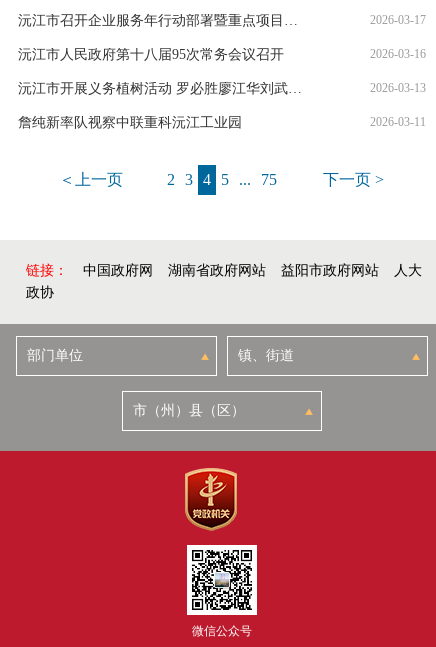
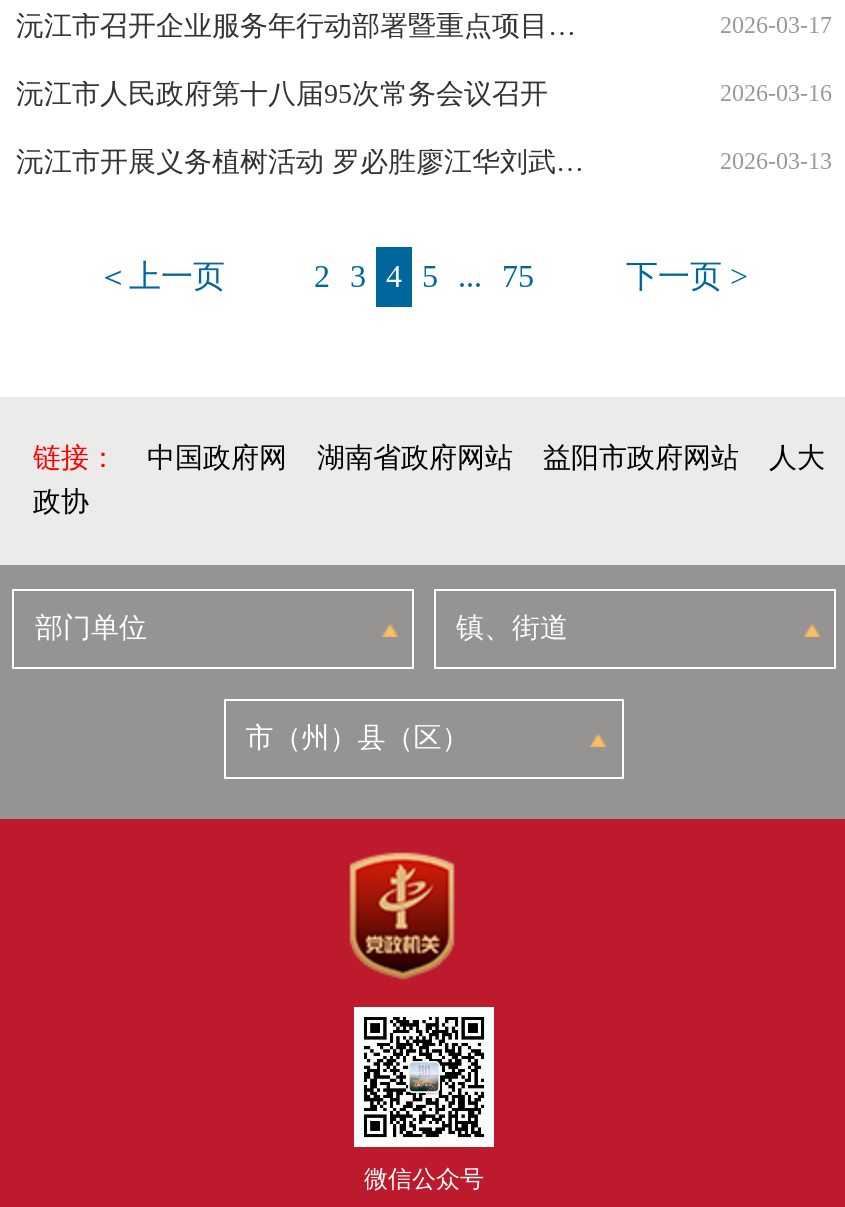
- 詹纯新率队视察中联重科沅江工业园
- 2026-03-11
